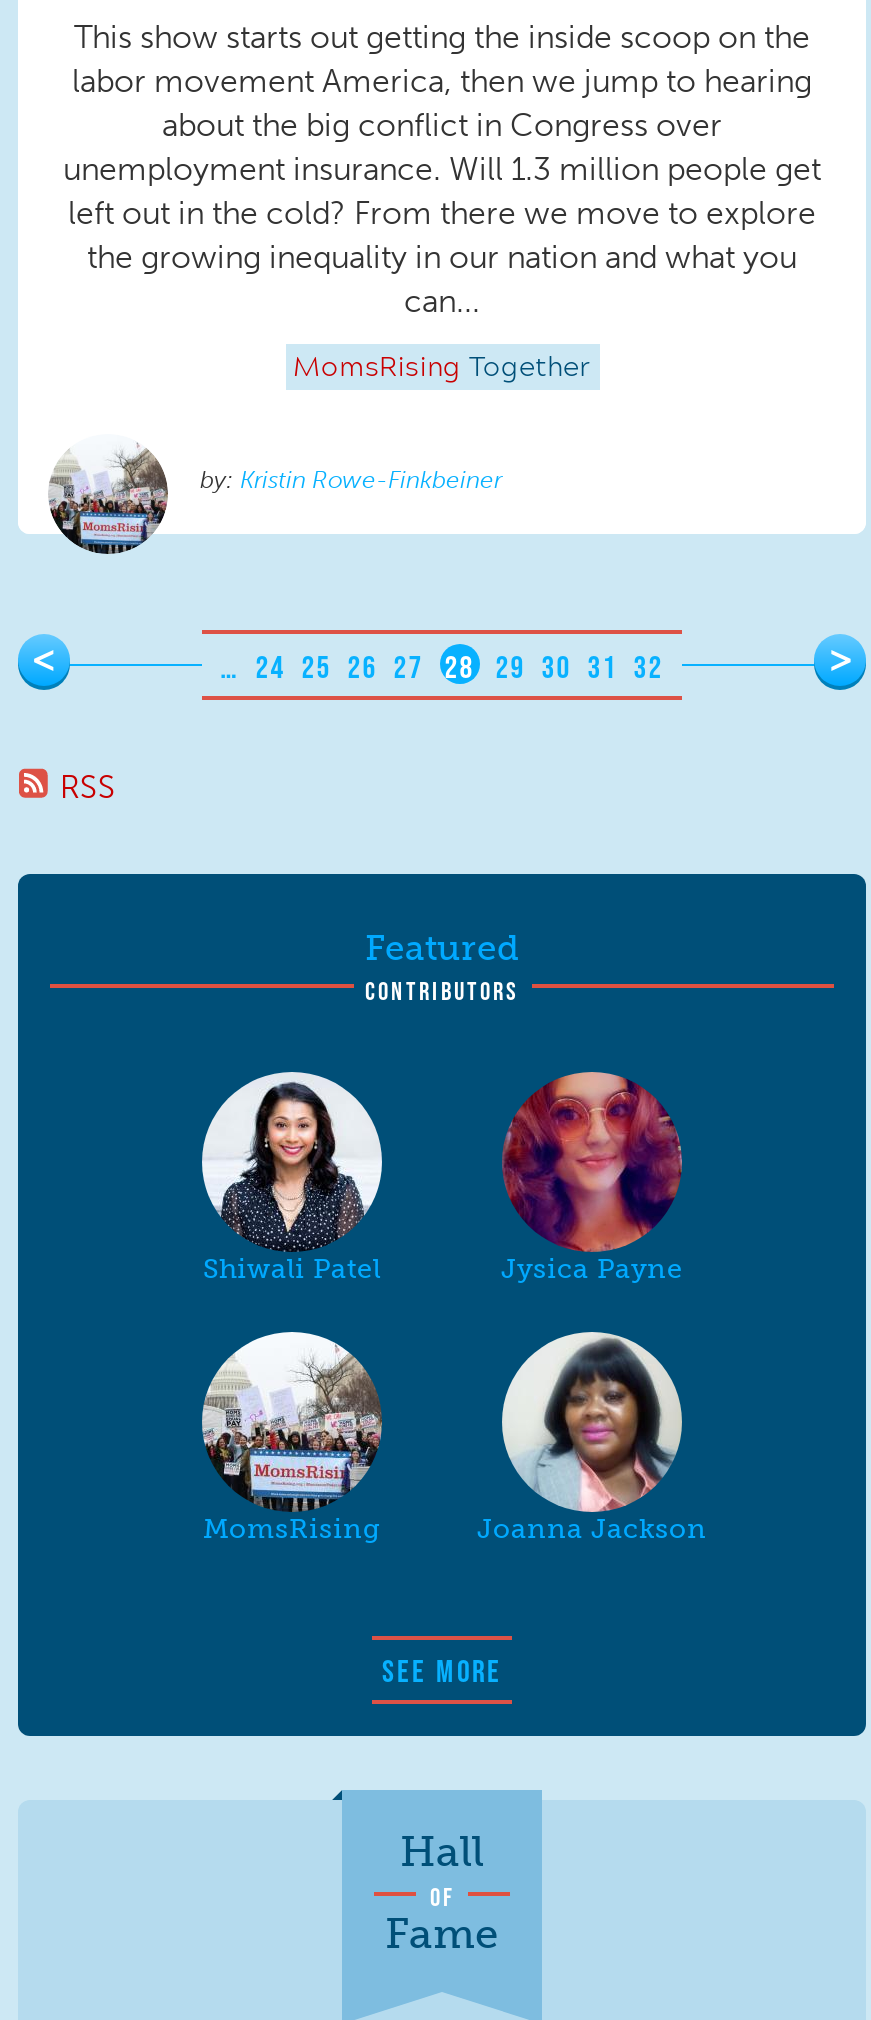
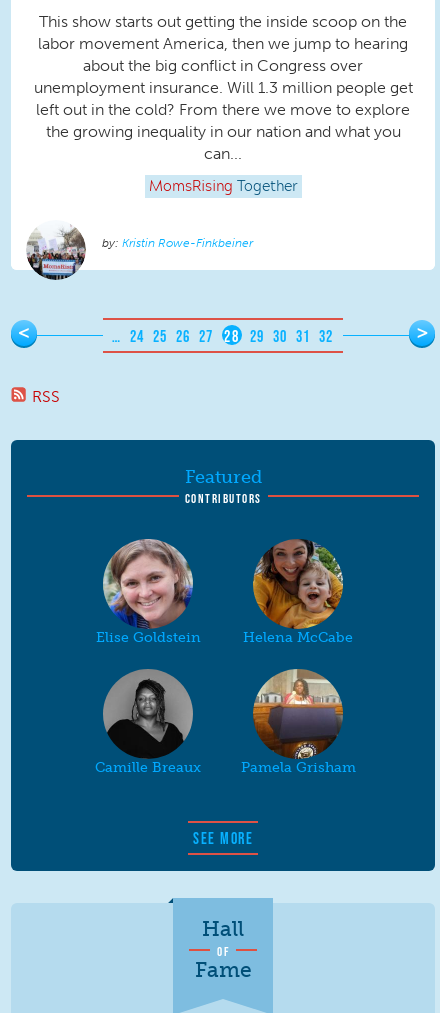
- [image]
- Shiwali Patel
- Jysica Payne
+ [image]
+ Elise Goldstein
+ Helena McCabe

- [image]
+ [image]

- [image]
+ [image]

- [image]
- MomsRising
- Joanna Jackson
+ [image]
+ Camille Breaux
+ Pamela Grisham
